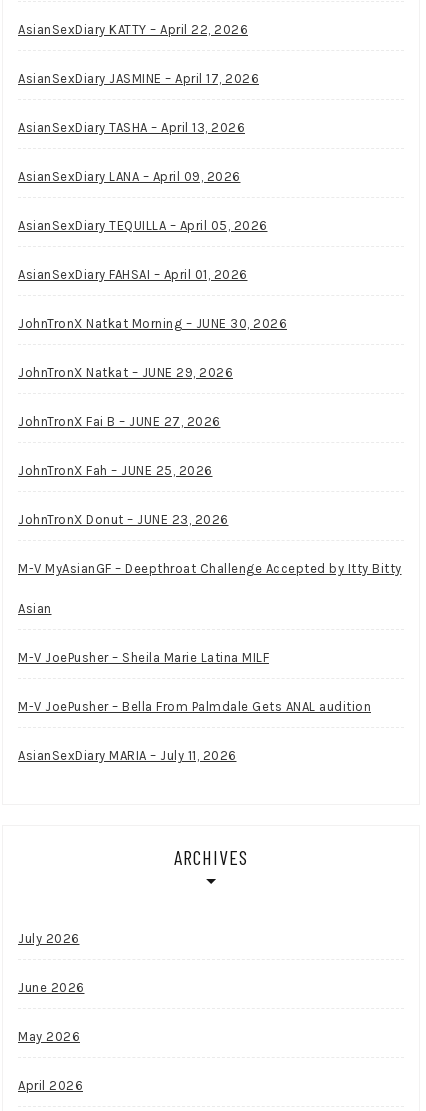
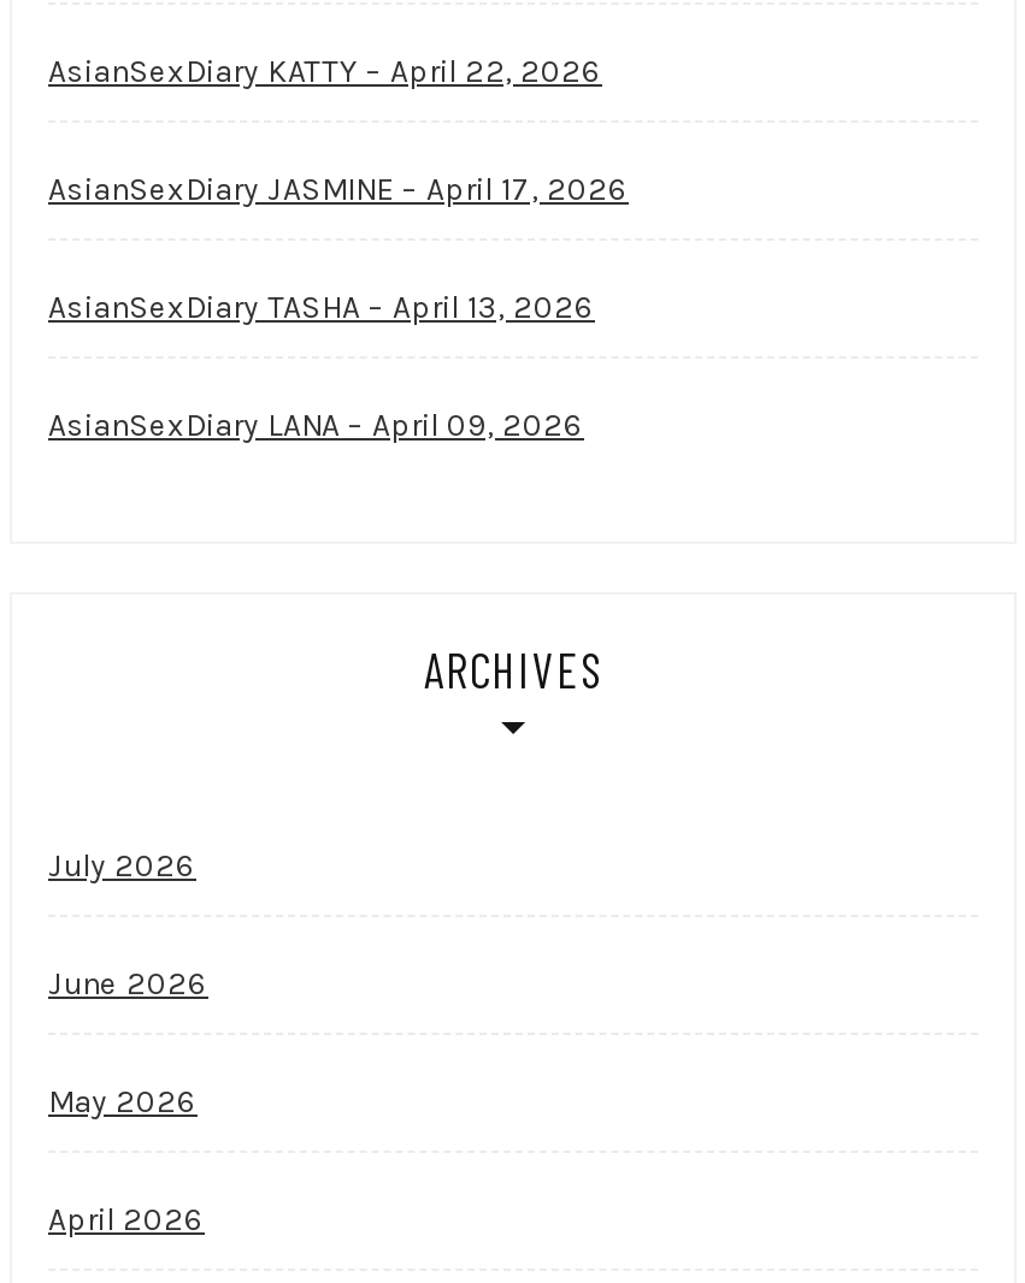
- AsianSexDiary TEQUILLA – April 05, 2026
- AsianSexDiary FAHSAI – April 01, 2026
- JohnTronX Natkat Morning – JUNE 30, 2026
- JohnTronX Natkat – JUNE 29, 2026
- JohnTronX Fai B – JUNE 27, 2026
- JohnTronX Fah – JUNE 25, 2026
- JohnTronX Donut – JUNE 23, 2026
- M-V MyAsianGF – Deepthroat Challenge Accepted by Itty Bitty
- Asian
- M-V JoePusher – Sheila Marie Latina MILF
- M-V JoePusher – Bella From Palmdale Gets ANAL audition
- AsianSexDiary MARIA – July 11, 2026
